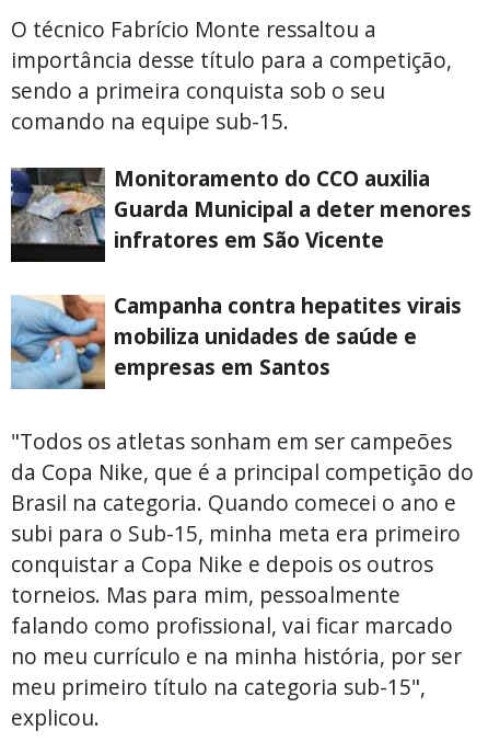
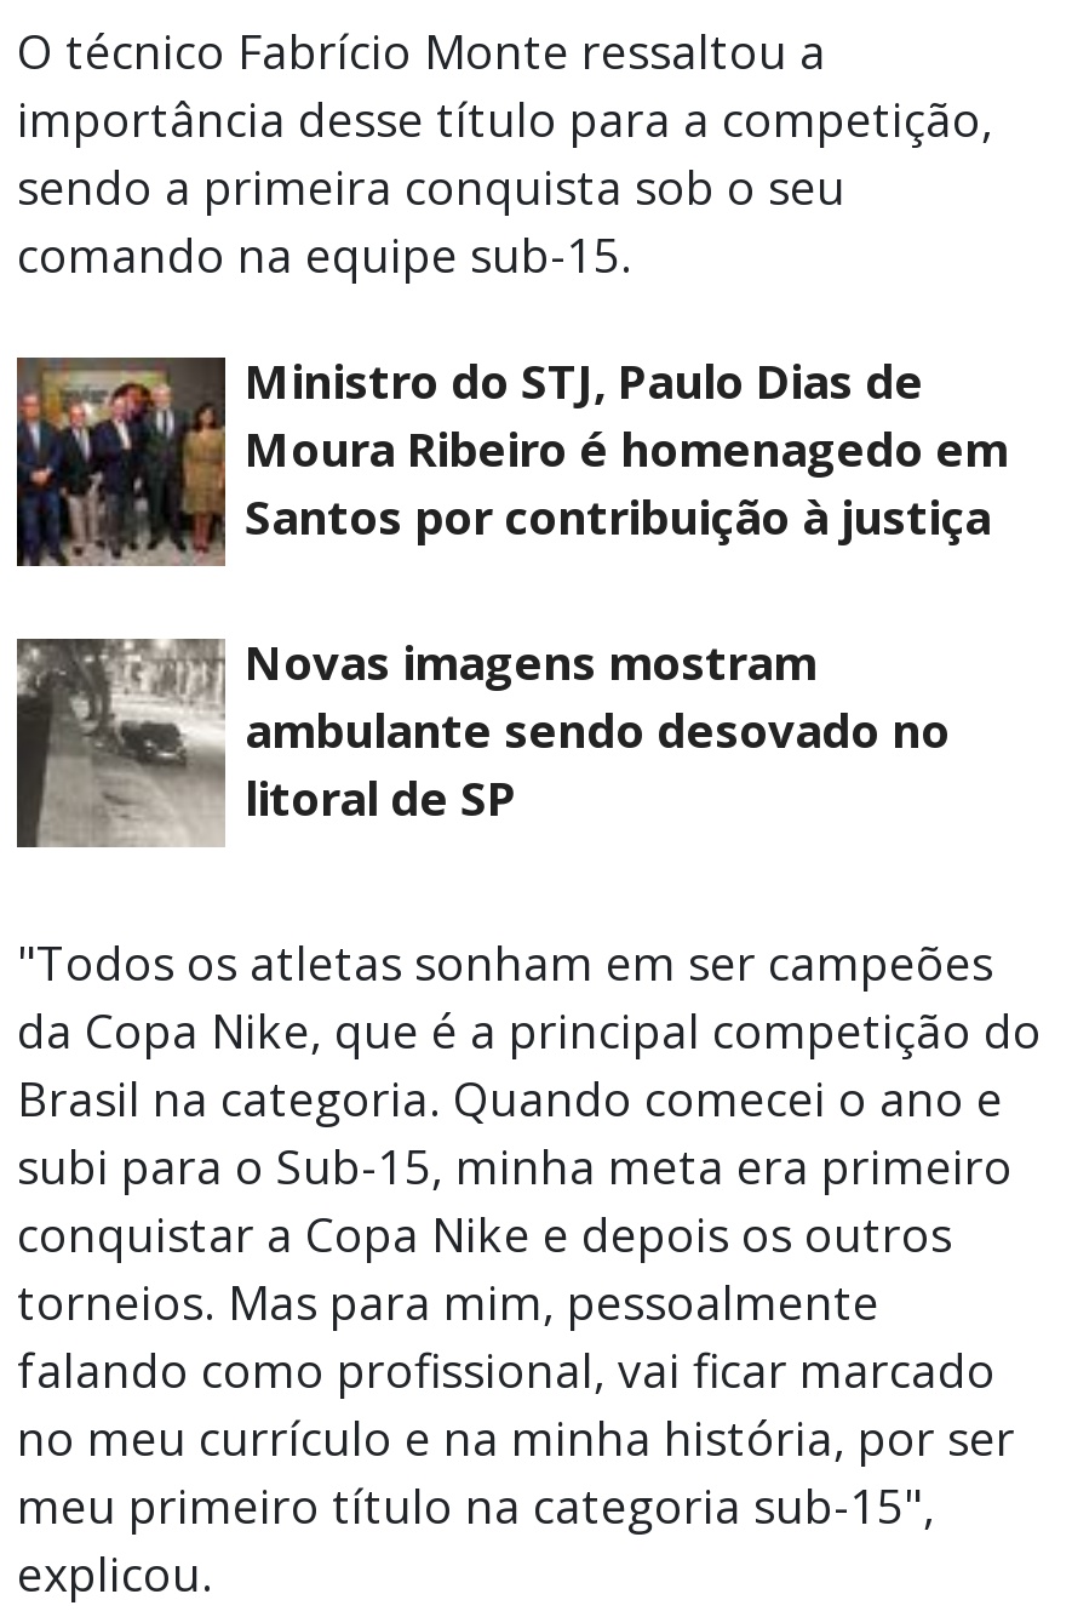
- [image]
- Monitoramento do CCO auxilia
- Guarda Municipal a deter menores
- infratores em São Vicente
+ [image]
+ Ministro do STJ, Paulo Dias de
+ Moura Ribeiro é homenagedo em
+ Santos por contribuição à justiça

- [image]
- Campanha contra hepatites virais
- mobiliza unidades de saúde e
- empresas em Santos
+ [image]
+ Novas imagens mostram
+ ambulante sendo desovado no
+ litoral de SP
